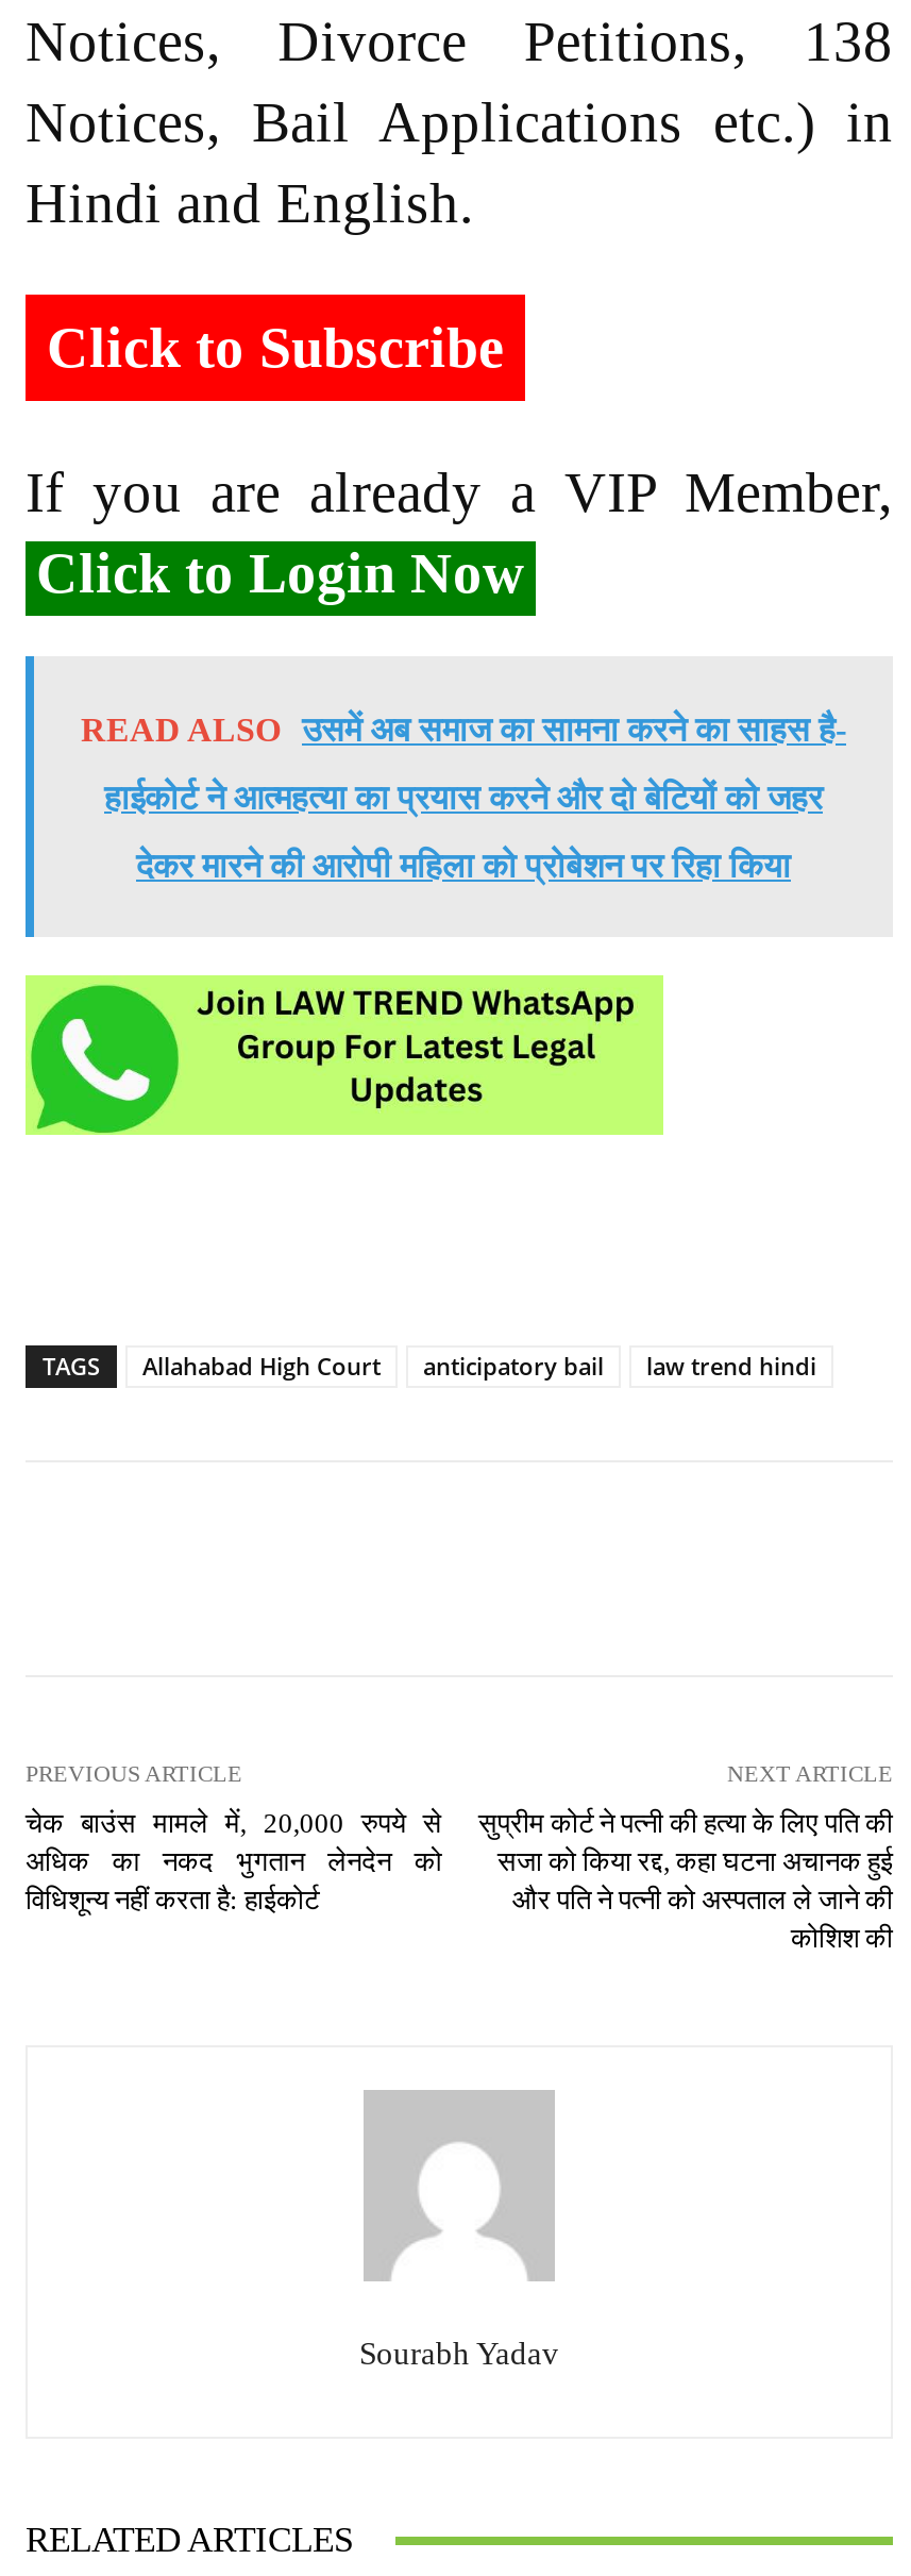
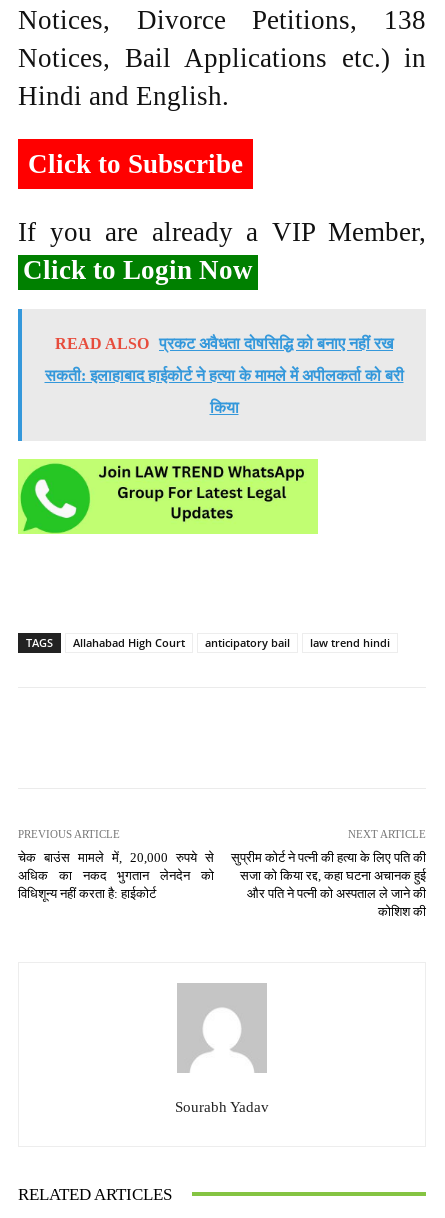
- READ ALSO उसमें अब समाज का सामना करने का साहस है-
+ READ ALSO प्रकट अवैधता दोषसिद्धि को बनाए नहीं रख

- हाईकोर्ट ने आत्महत्या का प्रयास करने और दो बेटियों को जहर
+ सकती: इलाहाबाद हाईकोर्ट ने हत्या के मामले में अपीलकर्ता को बरी

- देकर मारने की आरोपी महिला को प्रोबेशन पर रिहा किया
+ किया
